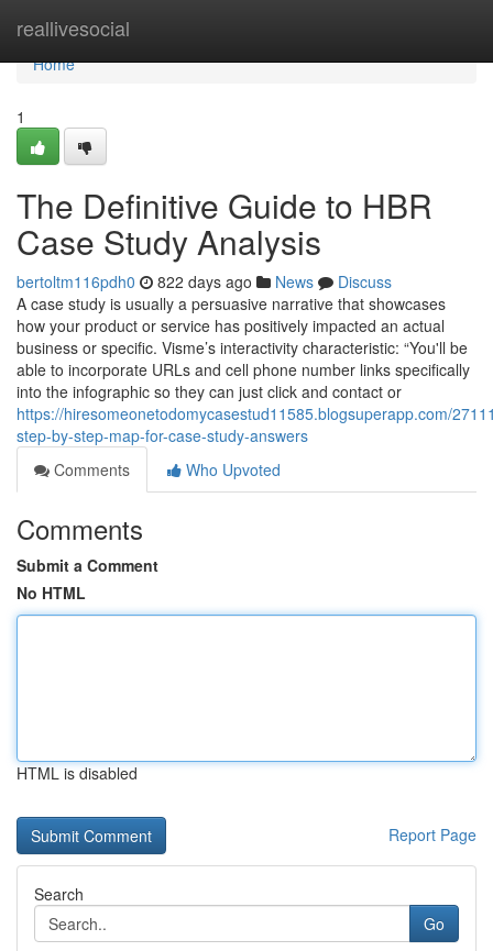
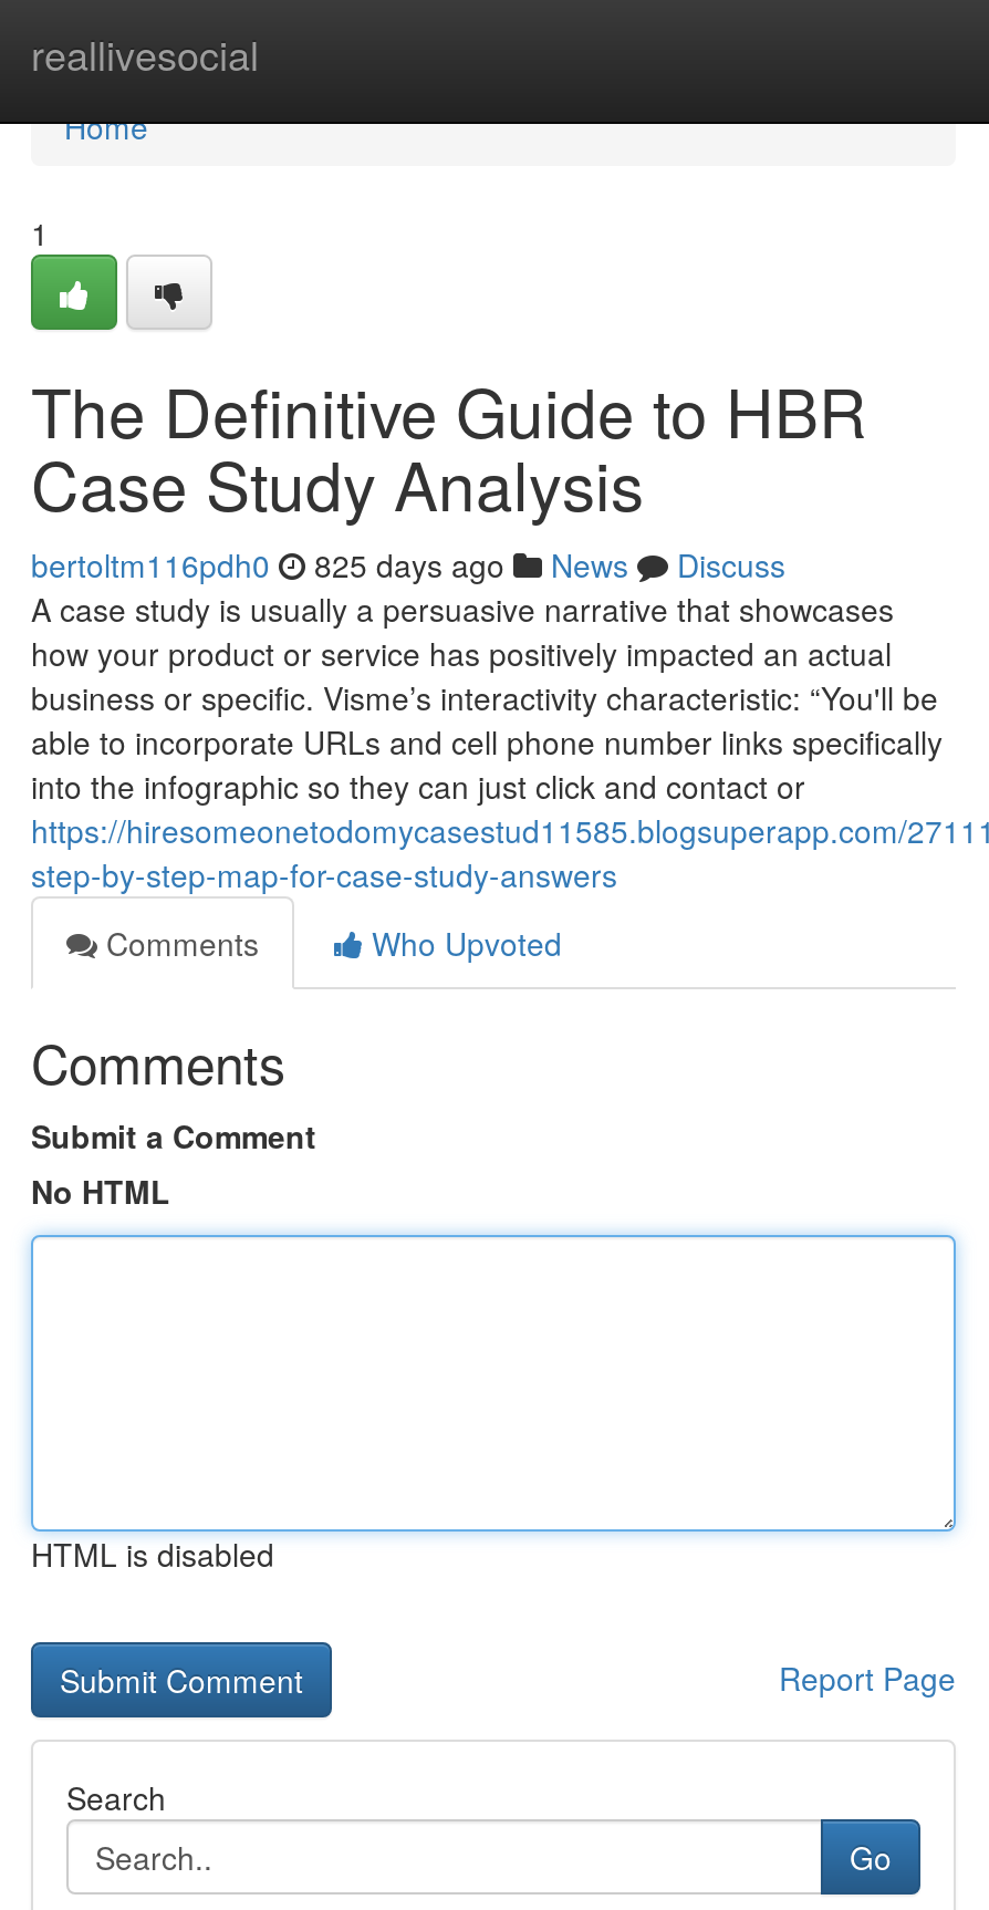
- bertoltm116pdh0 822 days ago News Discuss
+ bertoltm116pdh0 825 days ago News Discuss
